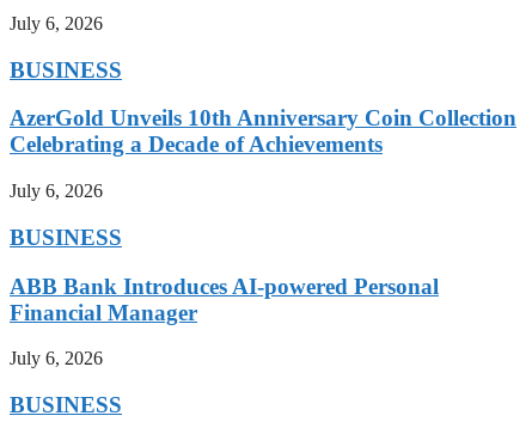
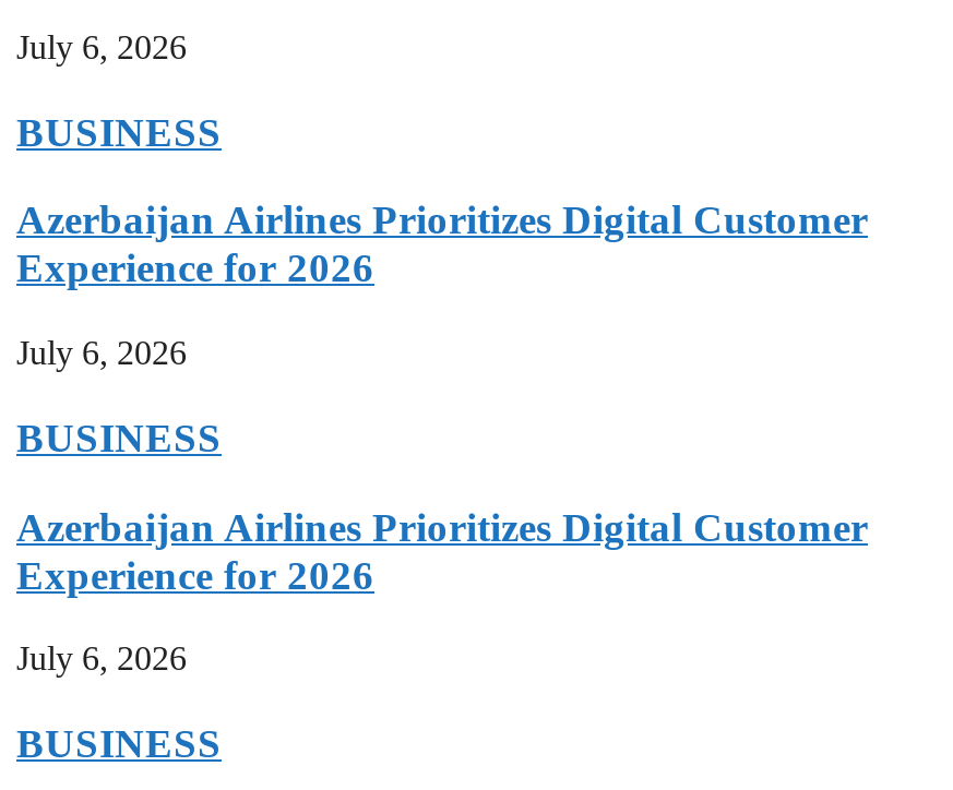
- AzerGold Unveils 10th Anniversary Coin Collection
- Celebrating a Decade of Achievements
+ Azerbaijan Airlines Prioritizes Digital Customer
+ Experience for 2026

- ABB Bank Introduces AI-powered Personal
- Financial Manager
+ Azerbaijan Airlines Prioritizes Digital Customer
+ Experience for 2026
